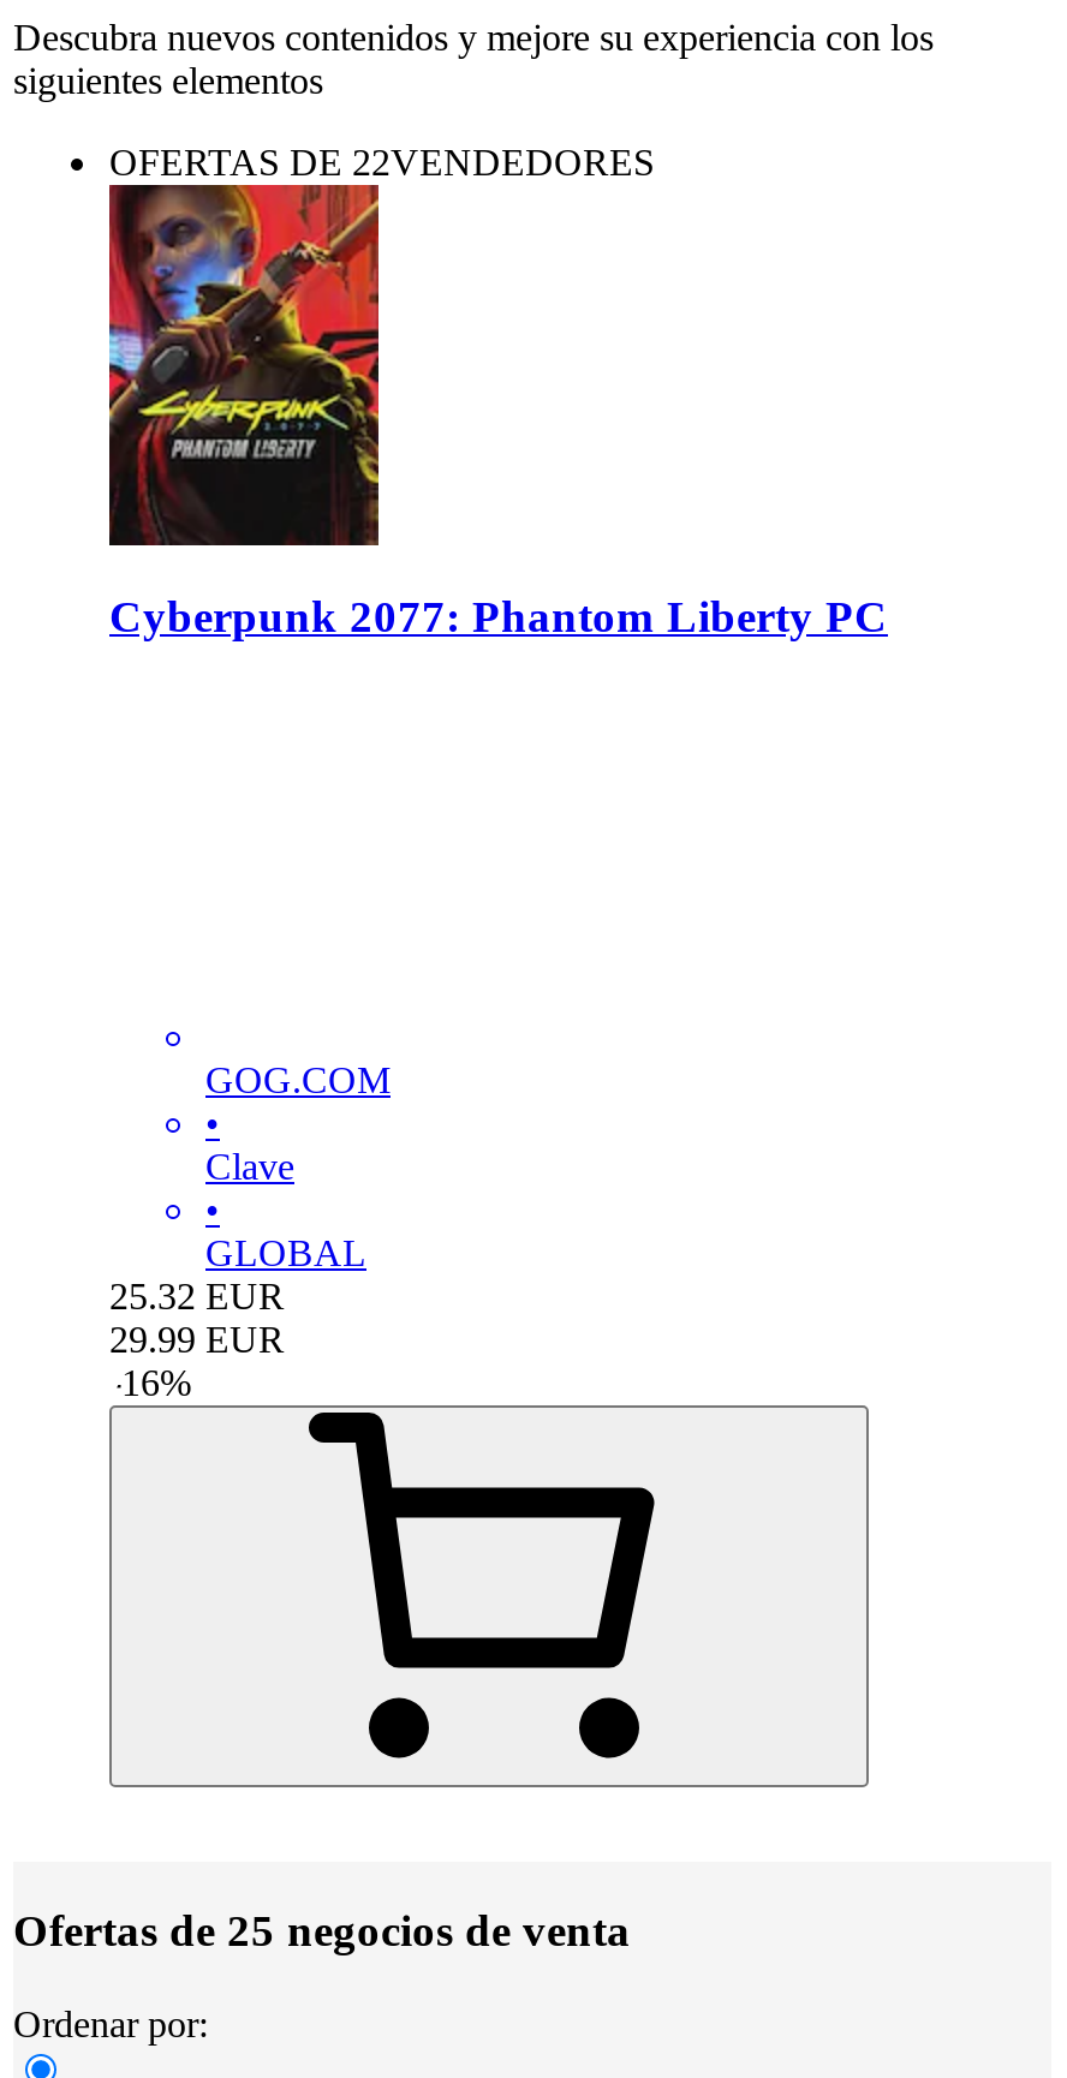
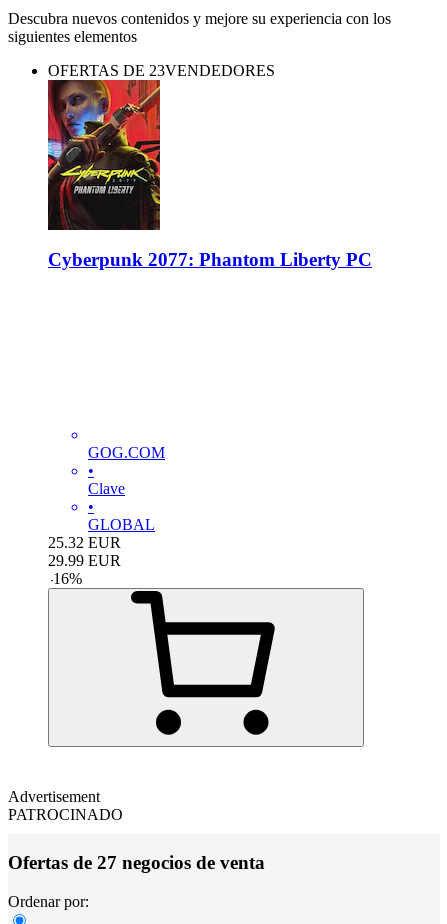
- OFERTAS DE 22VENDEDORES
+ OFERTAS DE 23VENDEDORES

- Ofertas de 25 negocios de venta
+ Advertisement
+ PATROCINADO
+ Ofertas de 27 negocios de venta
